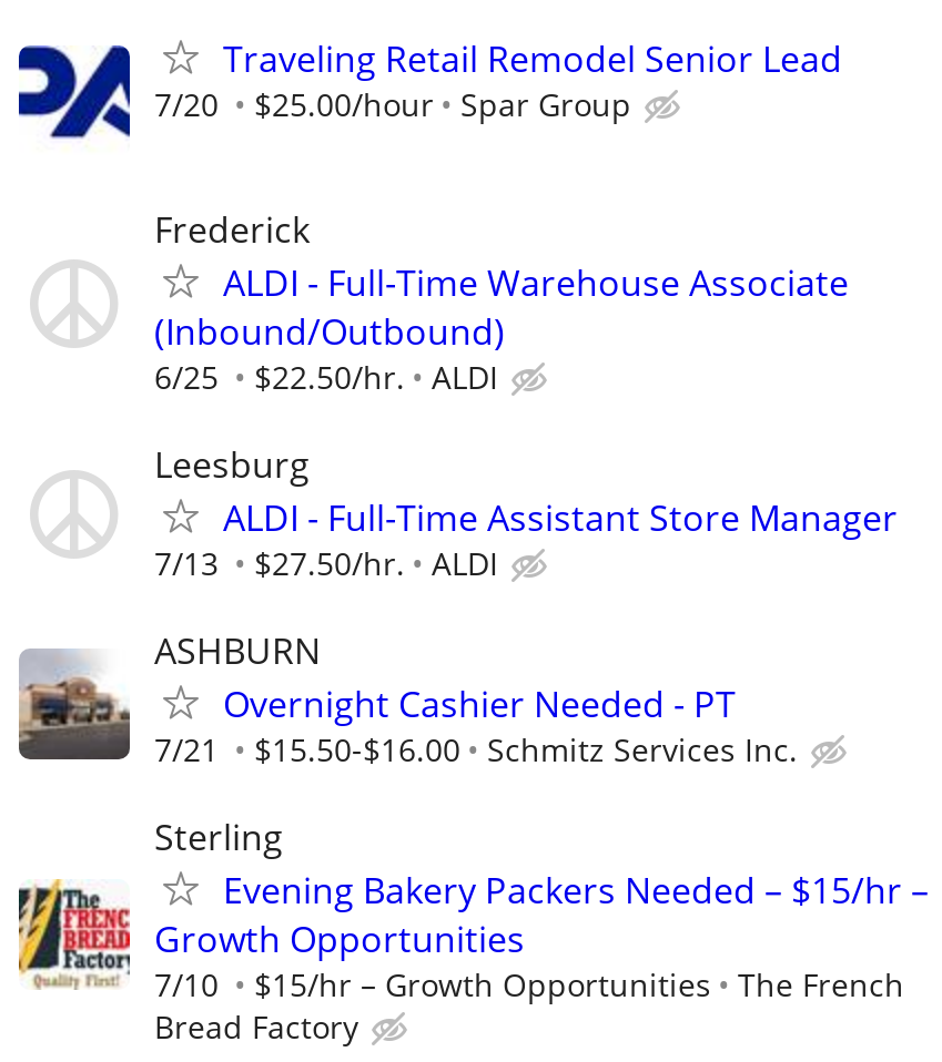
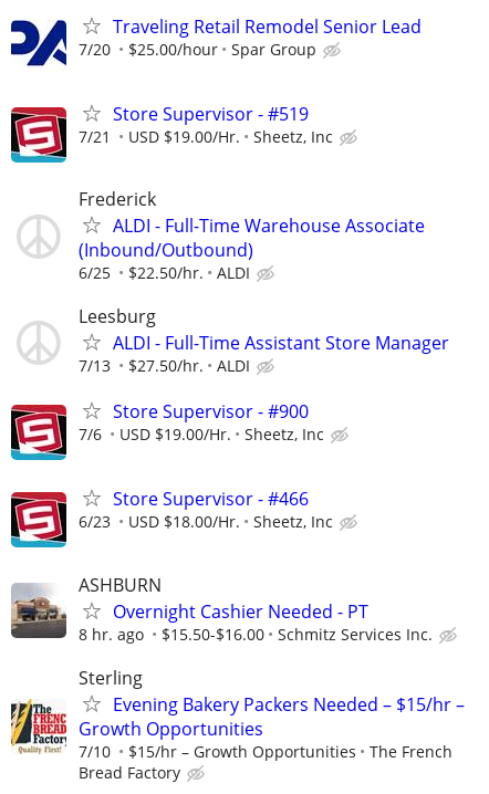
+ [image]
+ Store Supervisor - #519
+ 7/21
+ USD $19.00/Hr.
+ Sheetz, Inc

+ [image]
+ Store Supervisor - #900
+ 7/6
+ USD $19.00/Hr.
+ Sheetz, Inc
+ Store Supervisor - #466
+ 6/23
+ USD $18.00/Hr.
+ Sheetz, Inc

+ [image]

- 7/21 $15.50-$16.00 Schmitz Services Inc.
+ 8 hr. ago $15.50-$16.00 Schmitz Services Inc.
